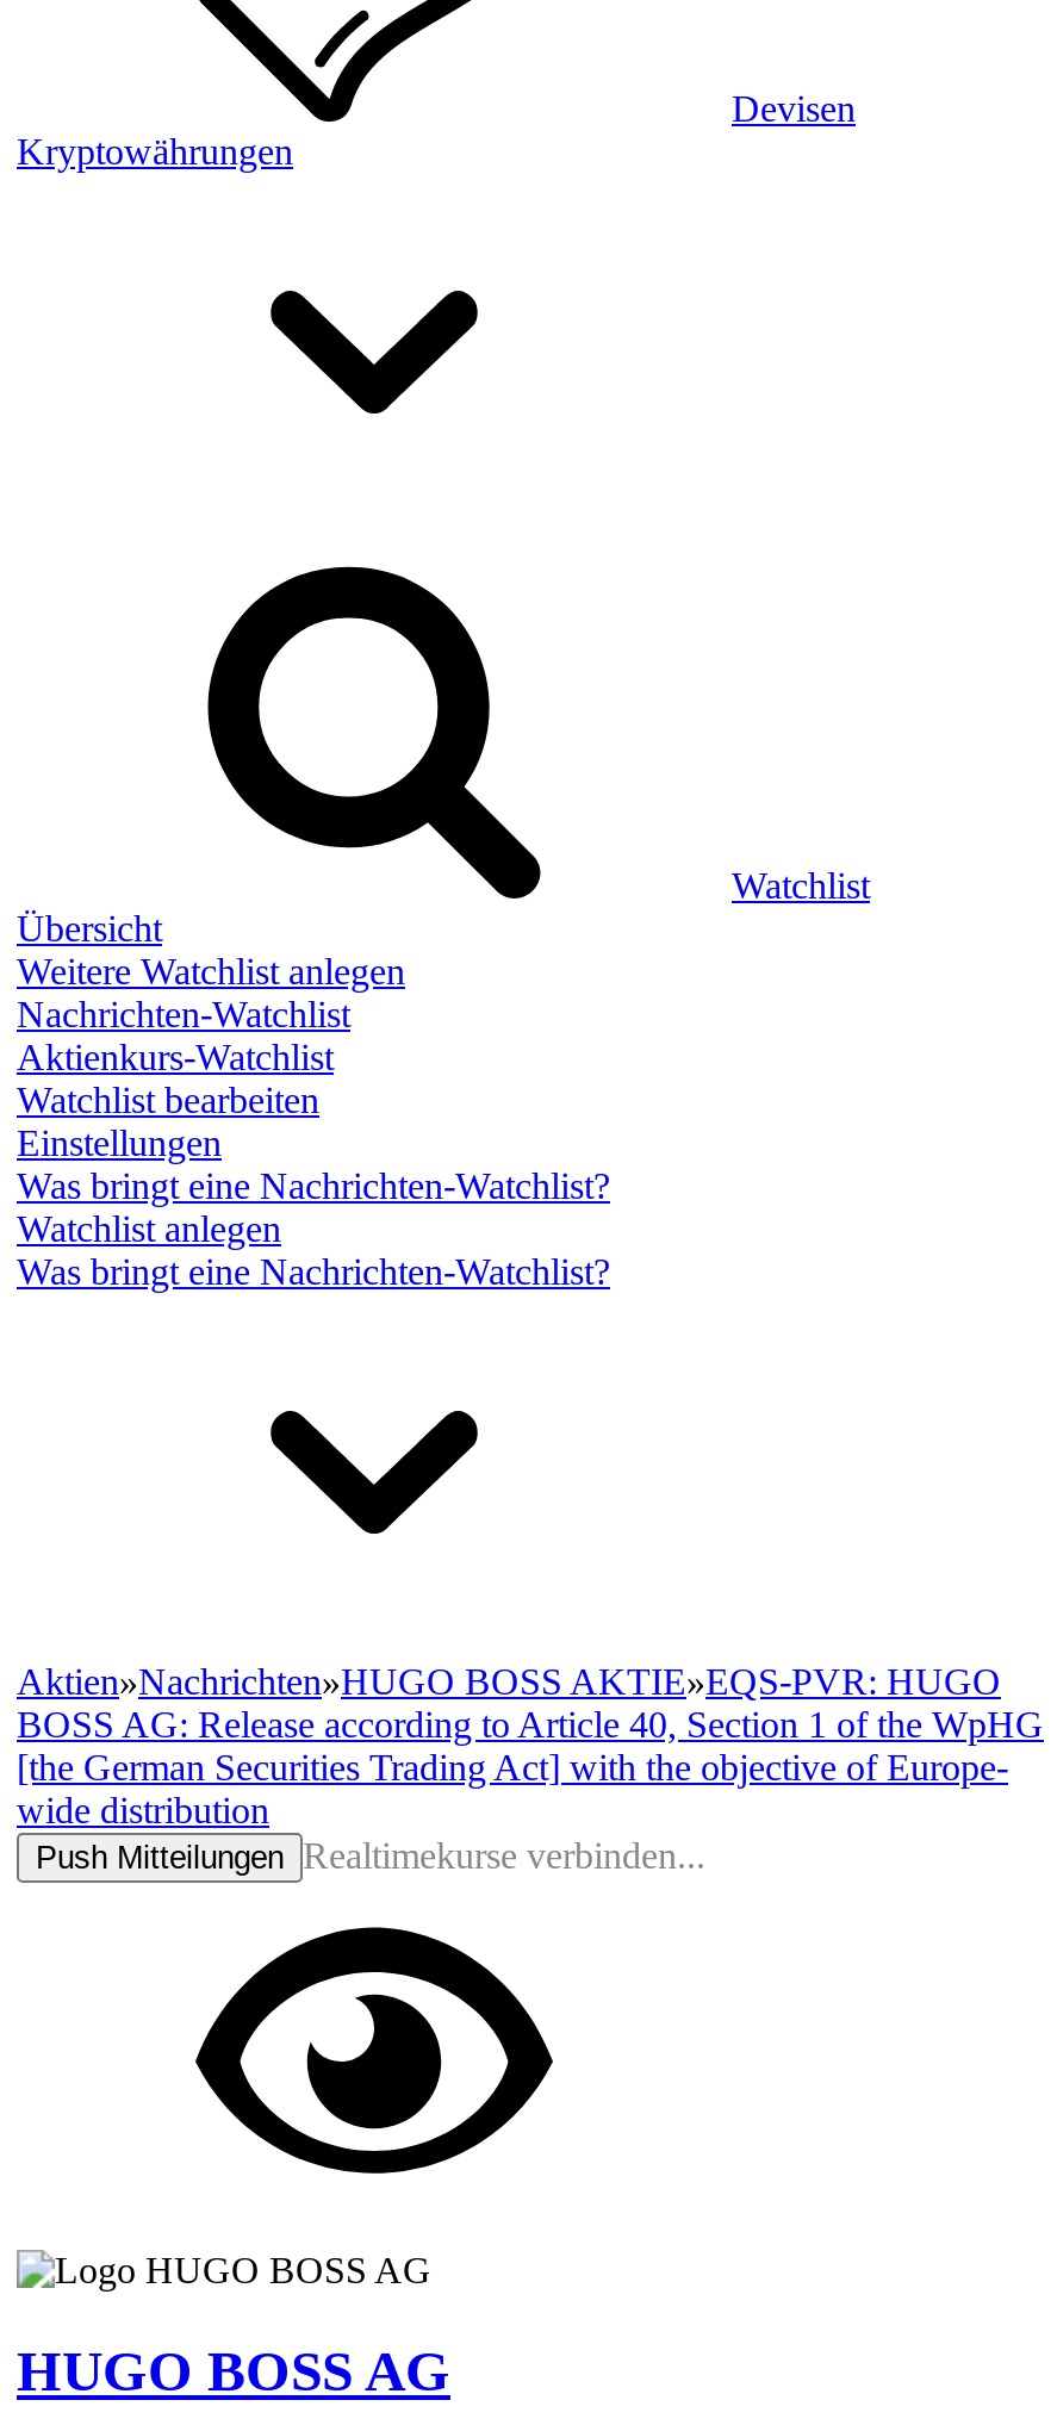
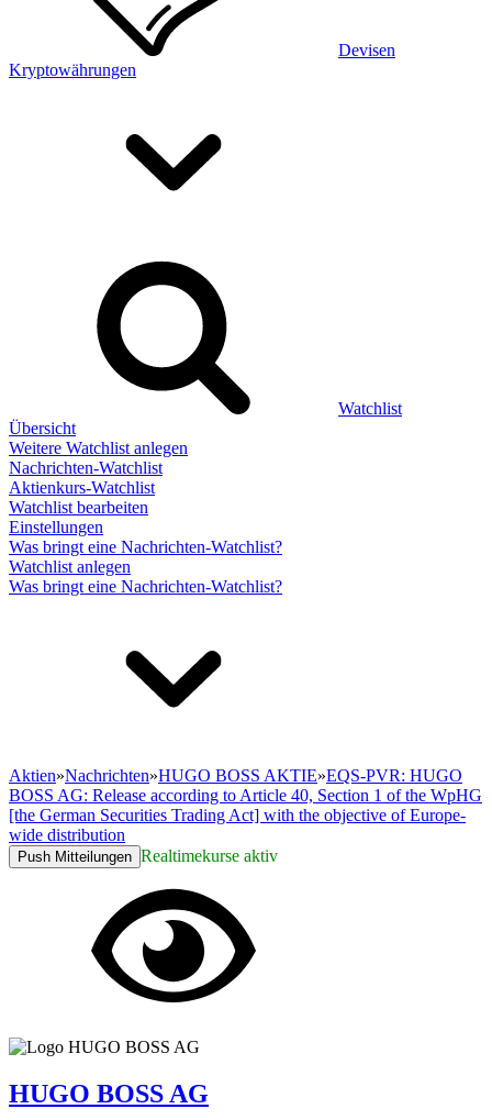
- Push Mitteilungen Realtimekurse verbinden...
+ Push Mitteilungen Realtimekurse aktiv
